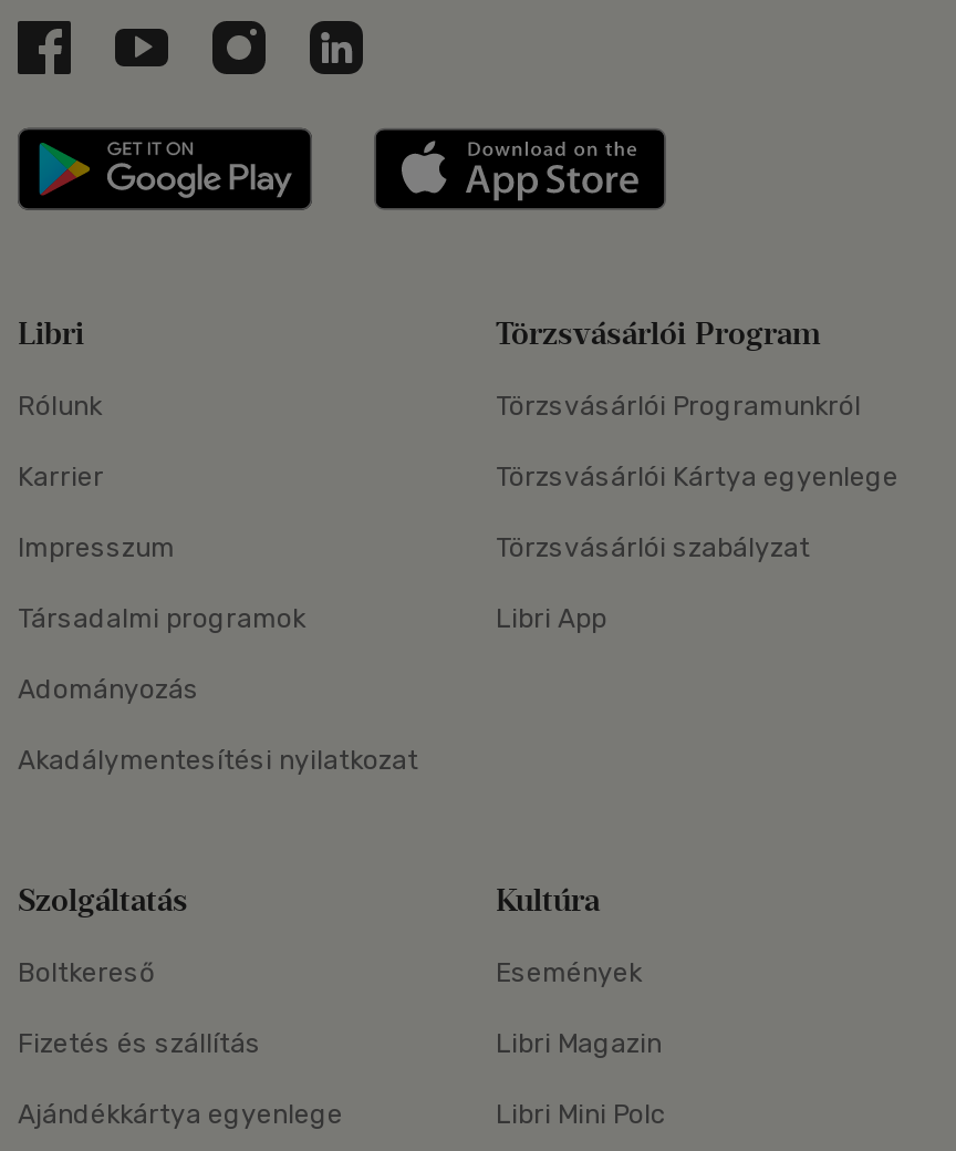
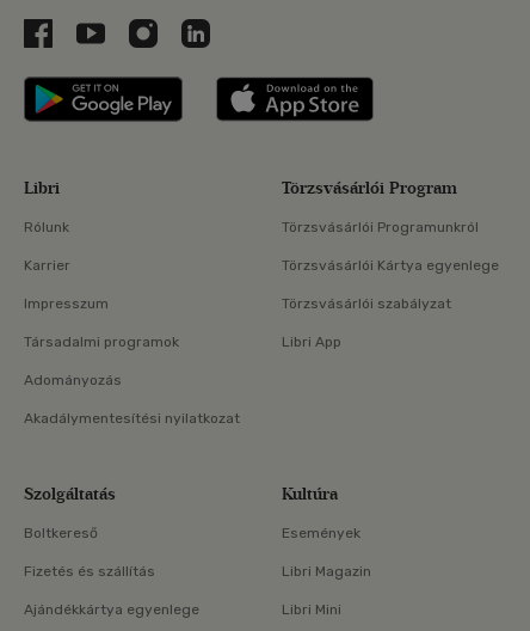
- Libri Mini Polc
+ Libri Mini
